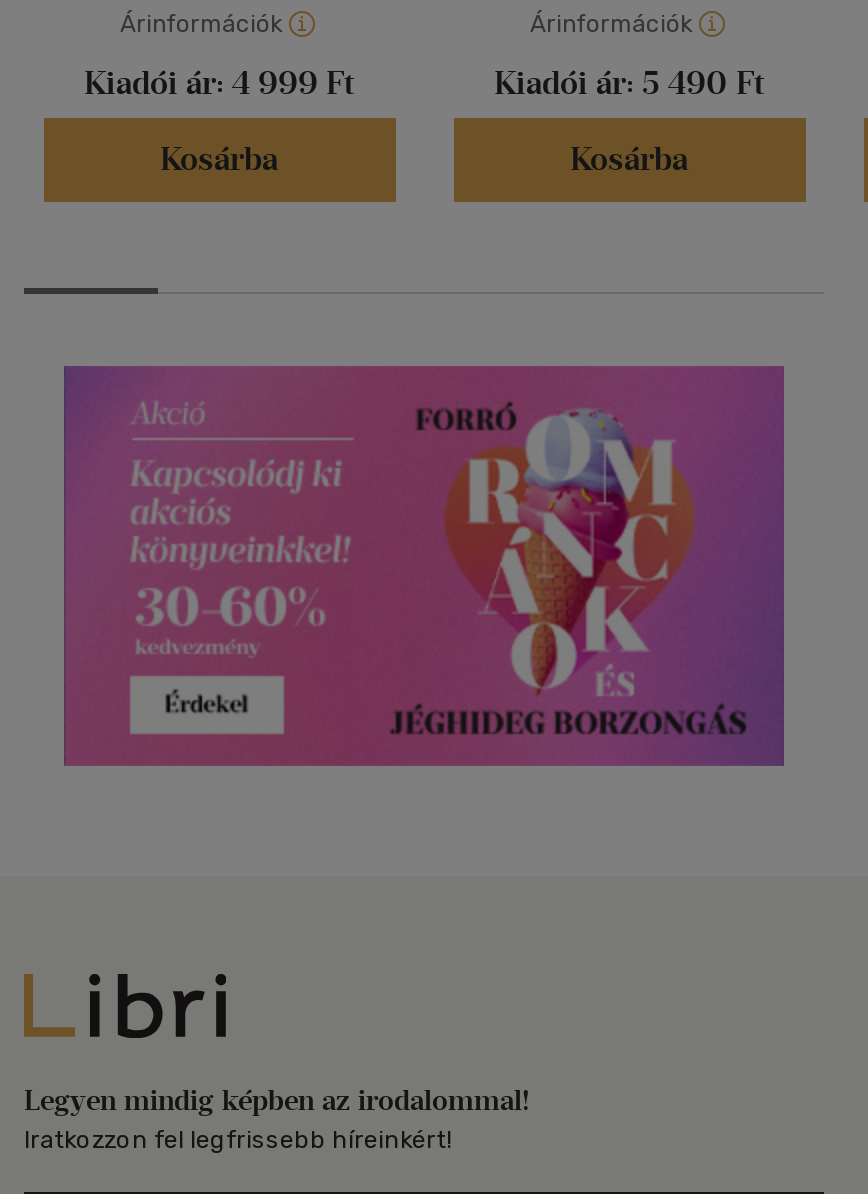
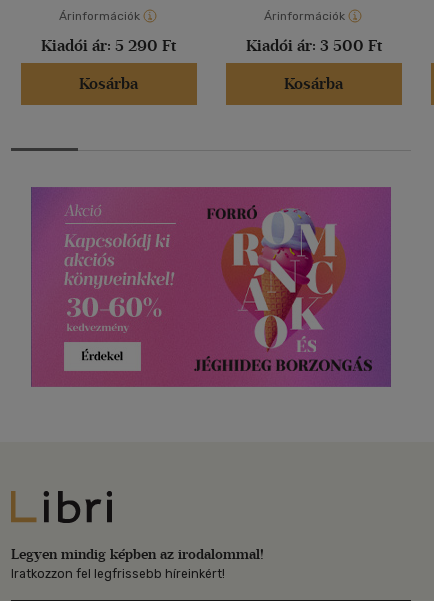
- Kiadói ár: 4 999 Ft
+ Kiadói ár: 5 290 Ft

- Kiadói ár: 5 490 Ft
+ Kiadói ár: 3 500 Ft
